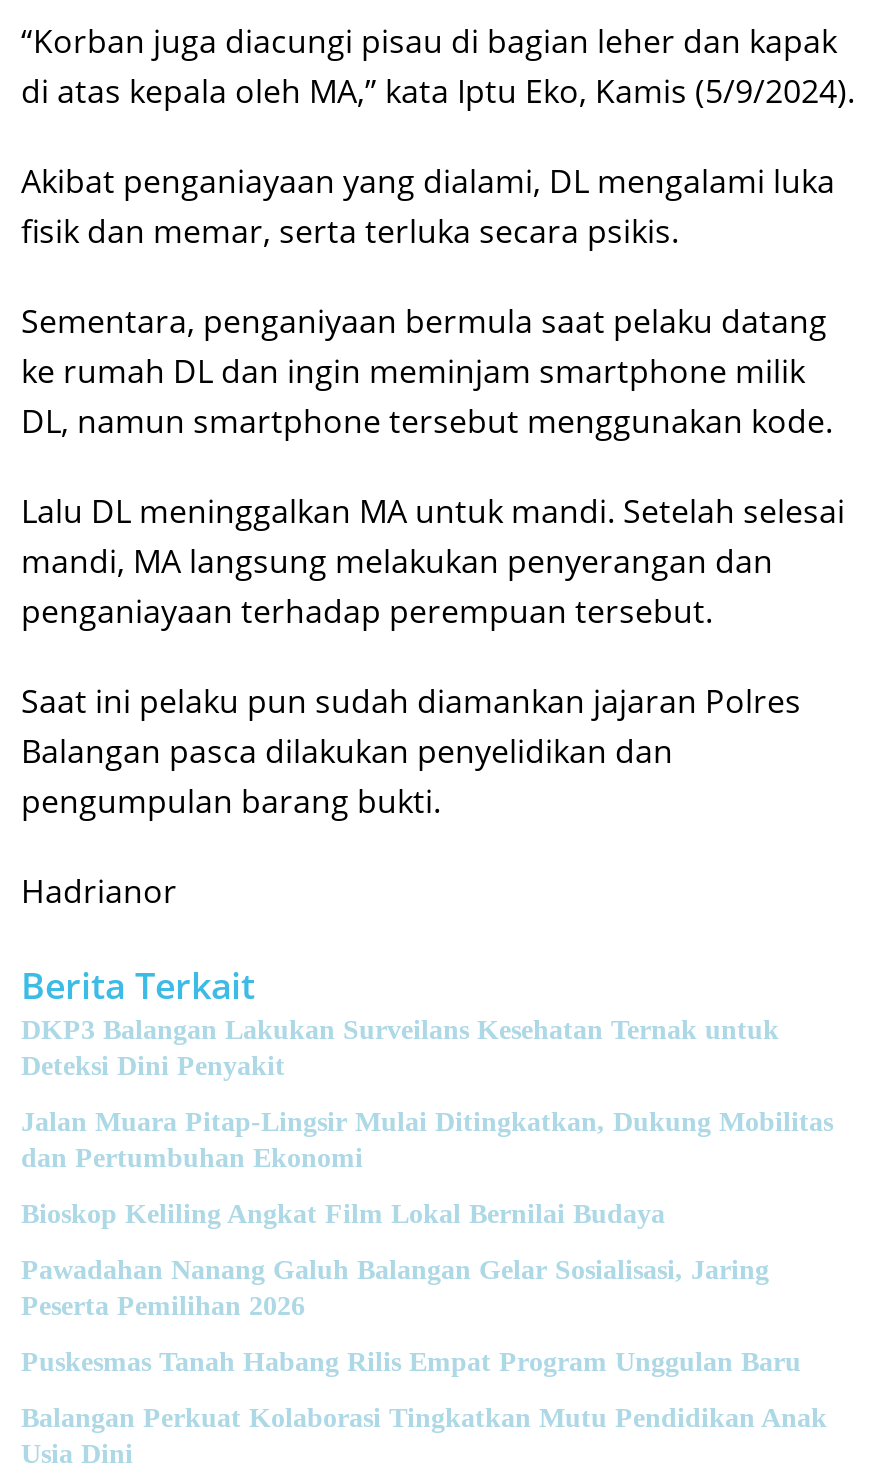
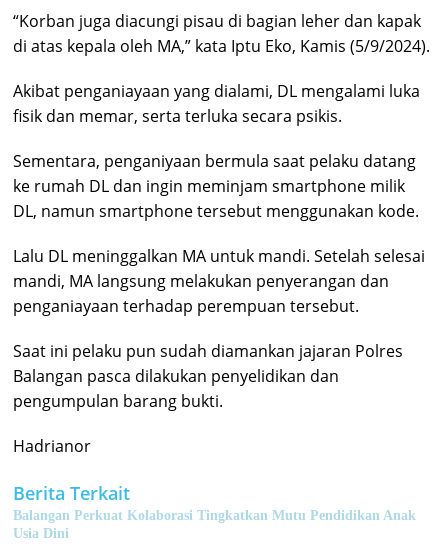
- DKP3 Balangan Lakukan Surveilans Kesehatan Ternak untuk
- Deteksi Dini Penyakit
- Jalan Muara Pitap-Lingsir Mulai Ditingkatkan, Dukung Mobilitas
- dan Pertumbuhan Ekonomi
- Bioskop Keliling Angkat Film Lokal Bernilai Budaya
- Pawadahan Nanang Galuh Balangan Gelar Sosialisasi, Jaring
- Peserta Pemilihan 2026
- Puskesmas Tanah Habang Rilis Empat Program Unggulan Baru
